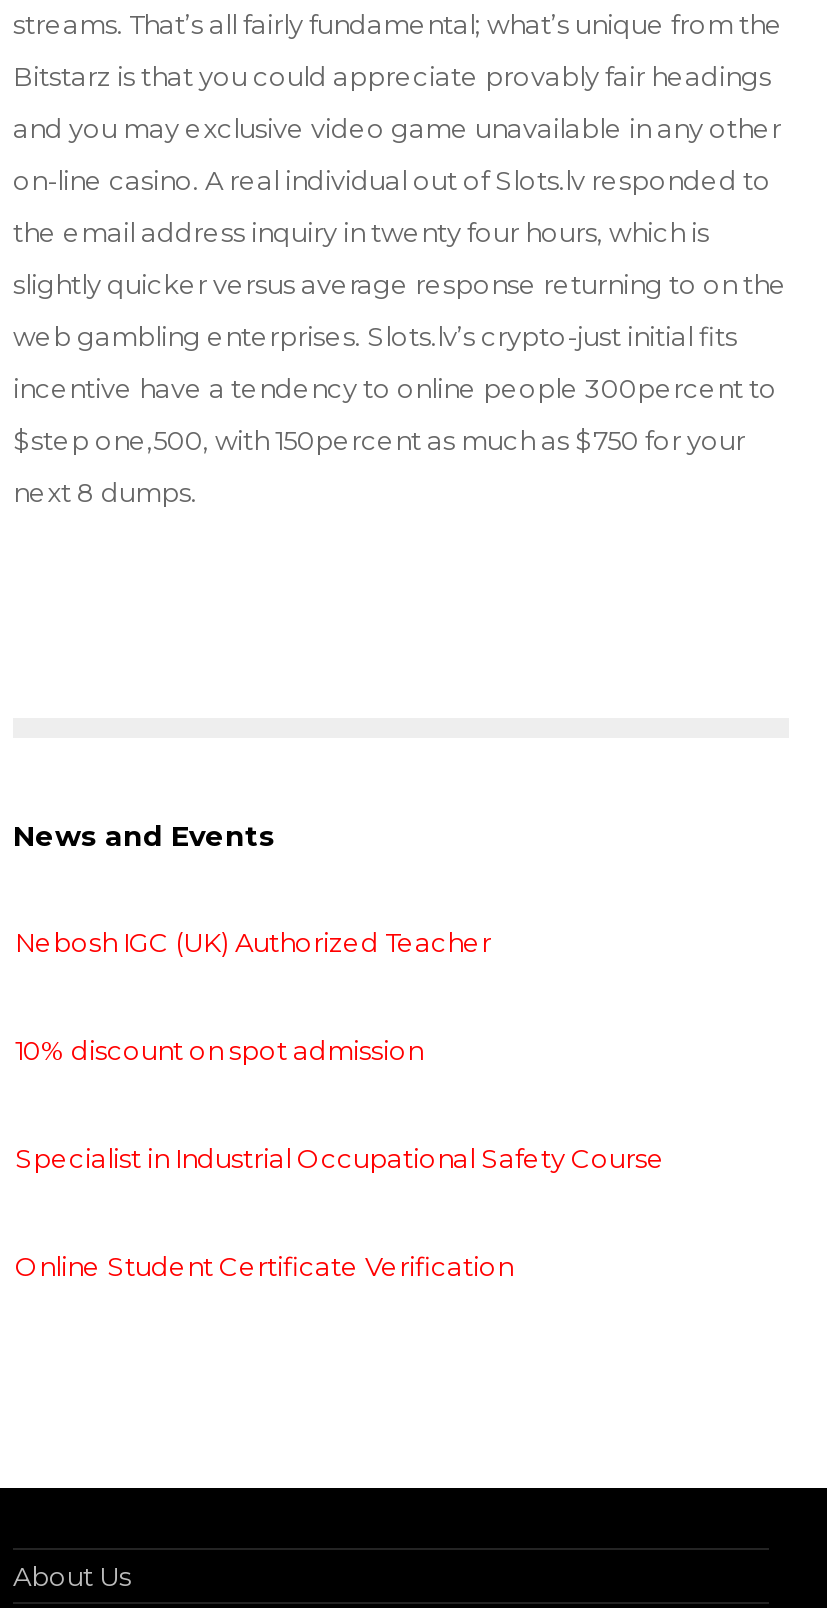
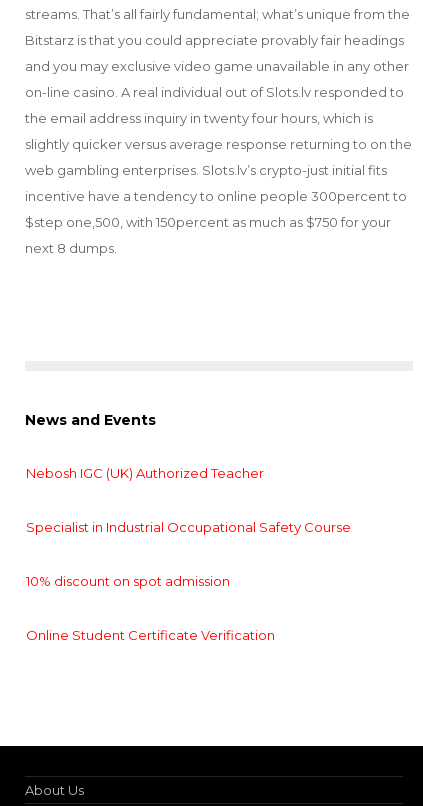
moved down: 10% discount on spot admission

moved up: Specialist in Industrial Occupational Safety Course
